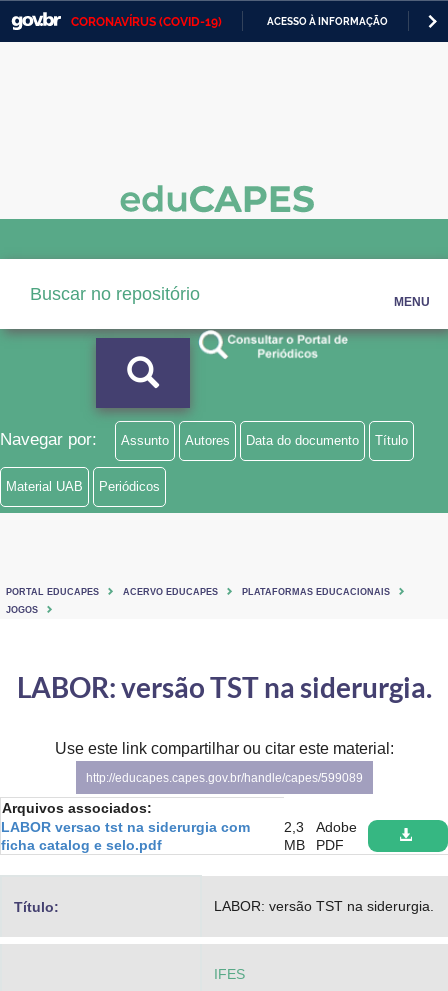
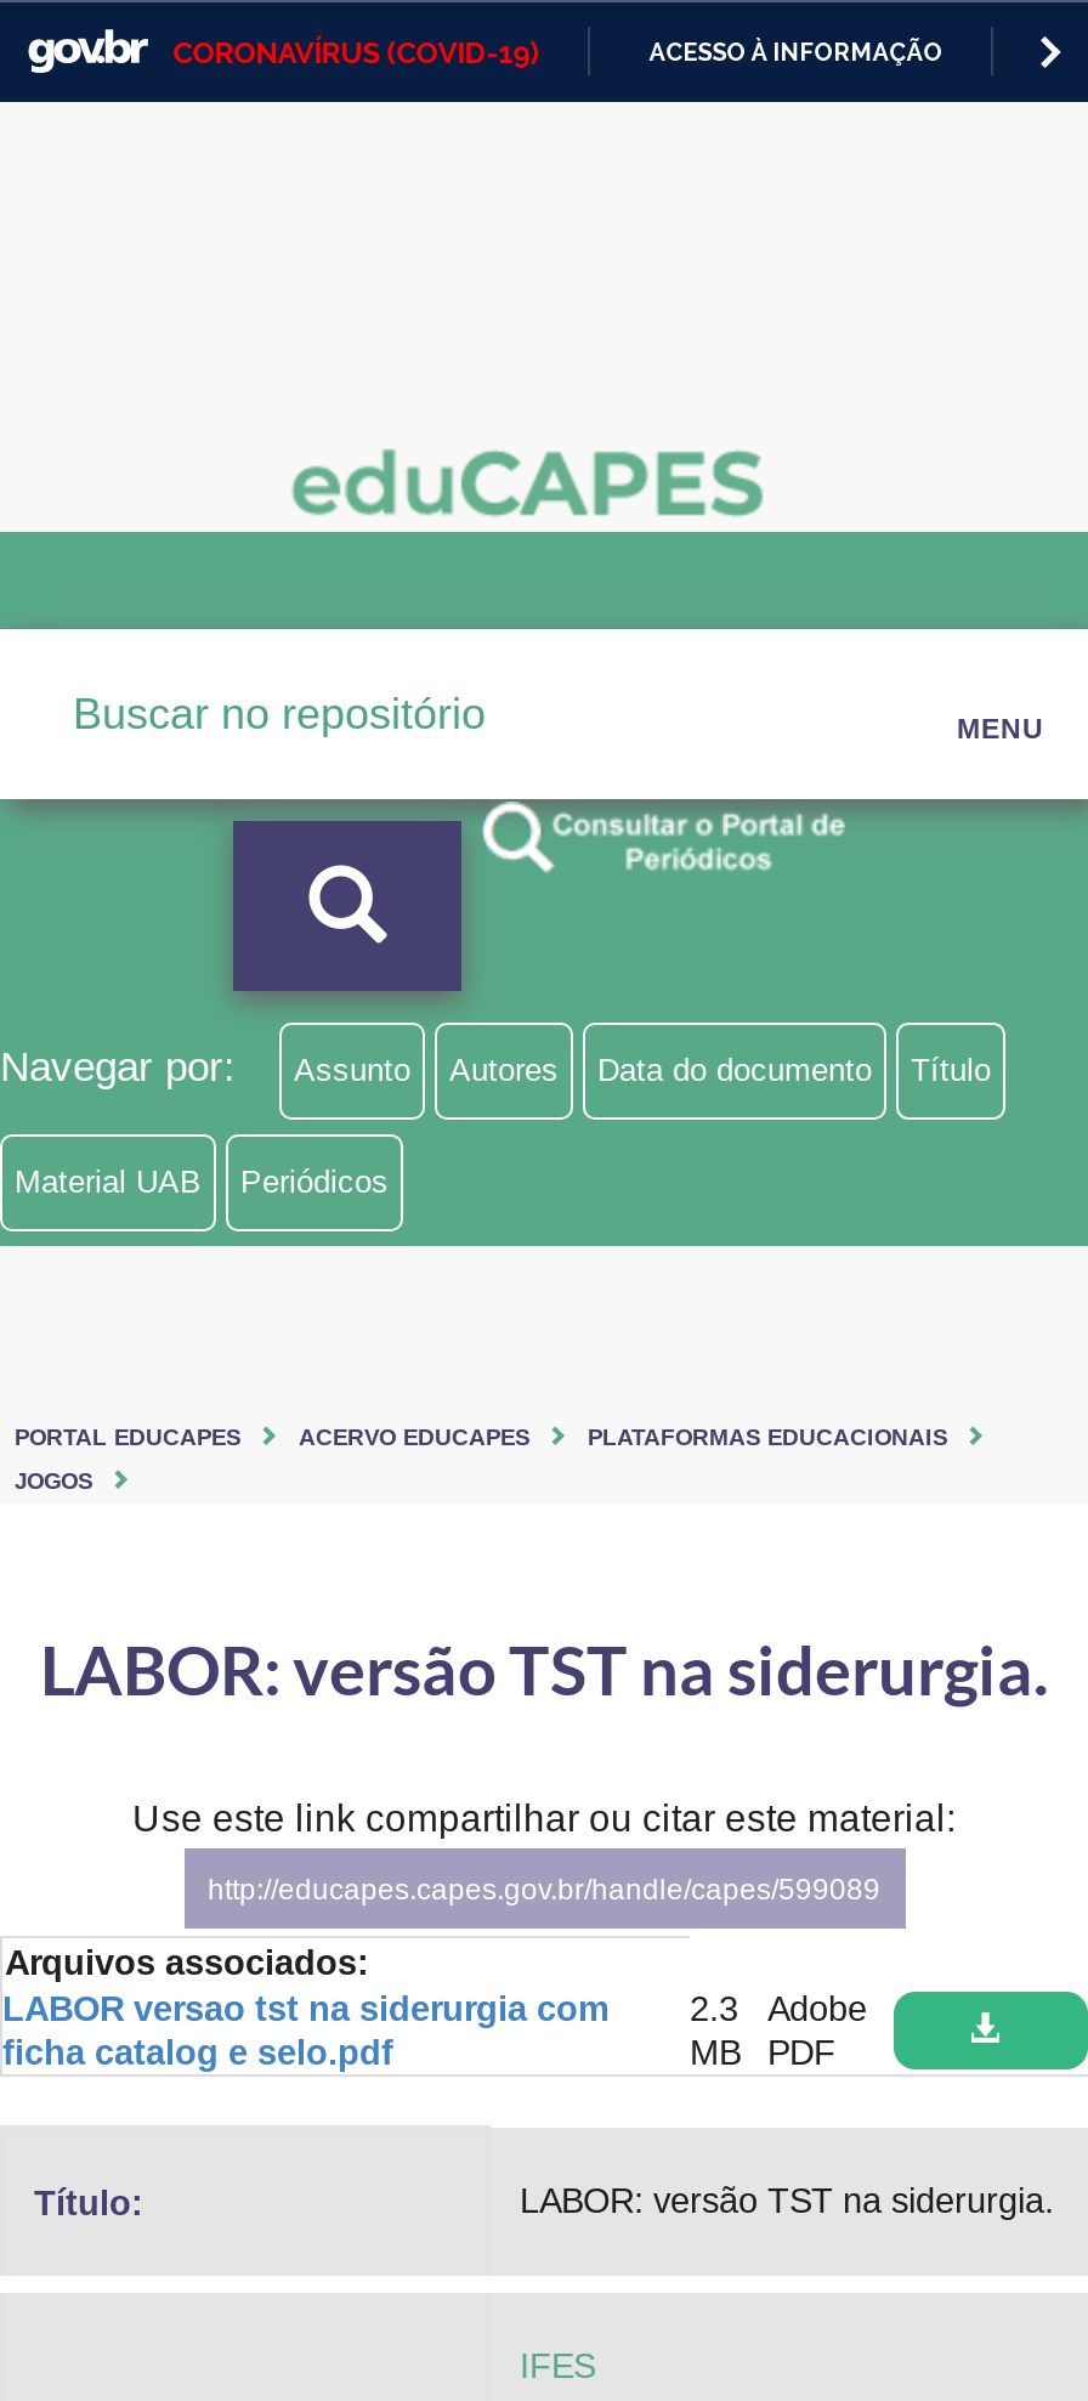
- 2,3 Adobe
+ 2.3 Adobe
